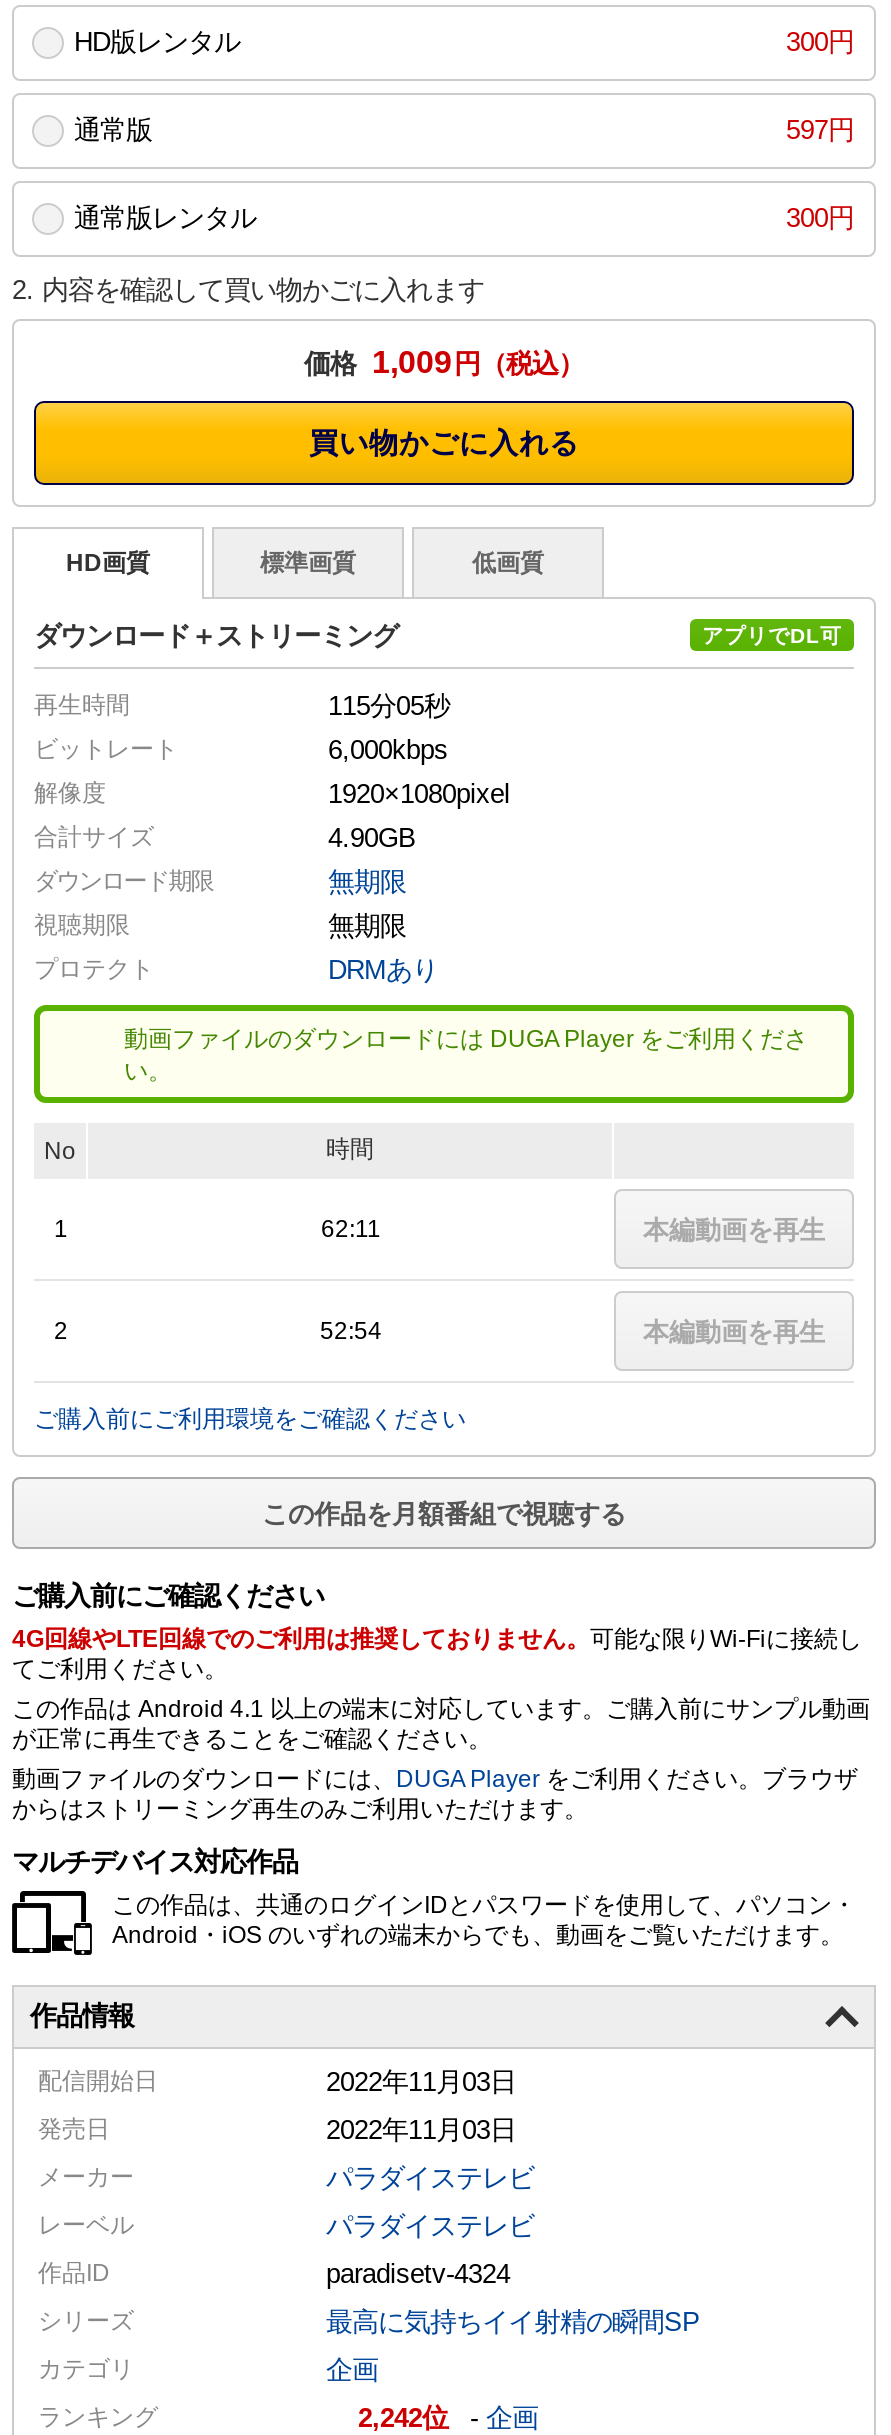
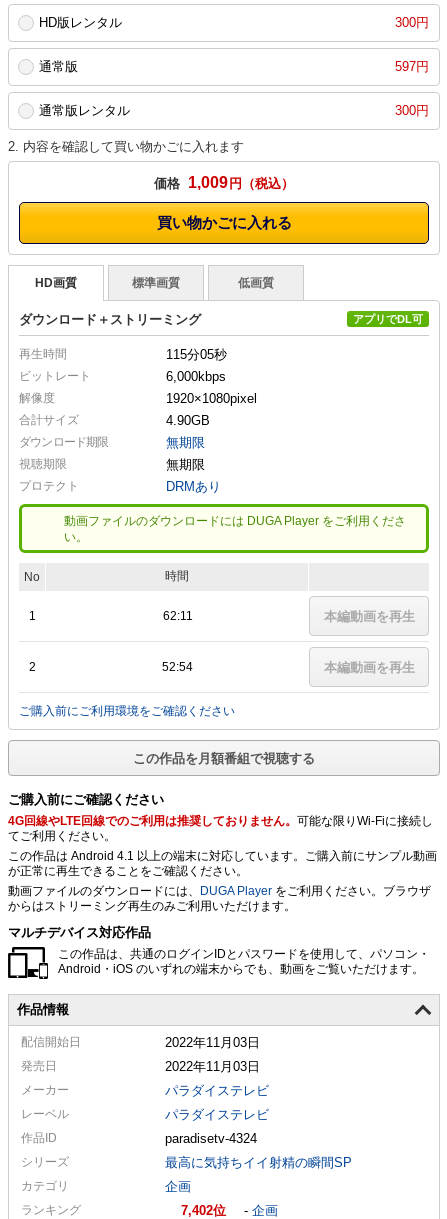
- 2,242 -企画
+ 7,402 -企画
